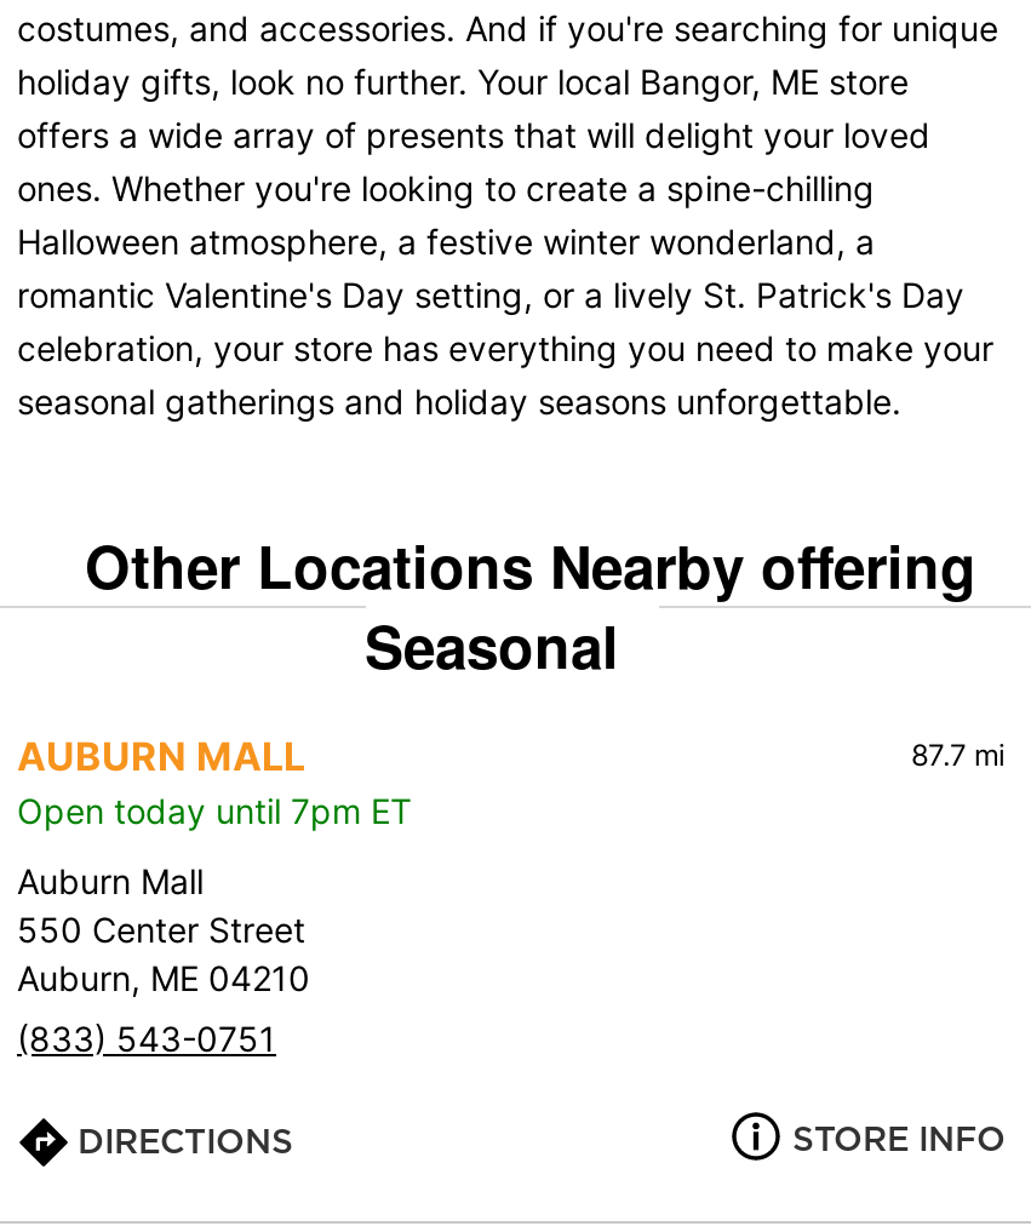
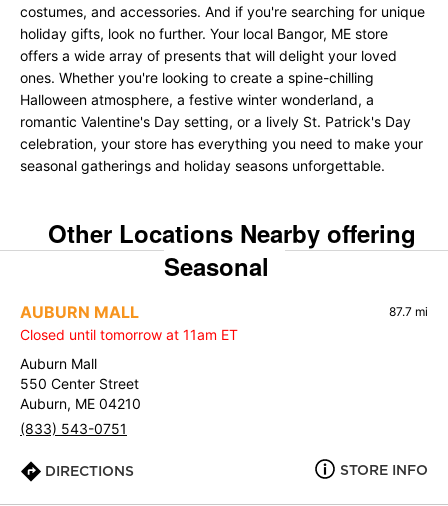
- Open today until 7pm ET
+ Closed until tomorrow at 11am ET
